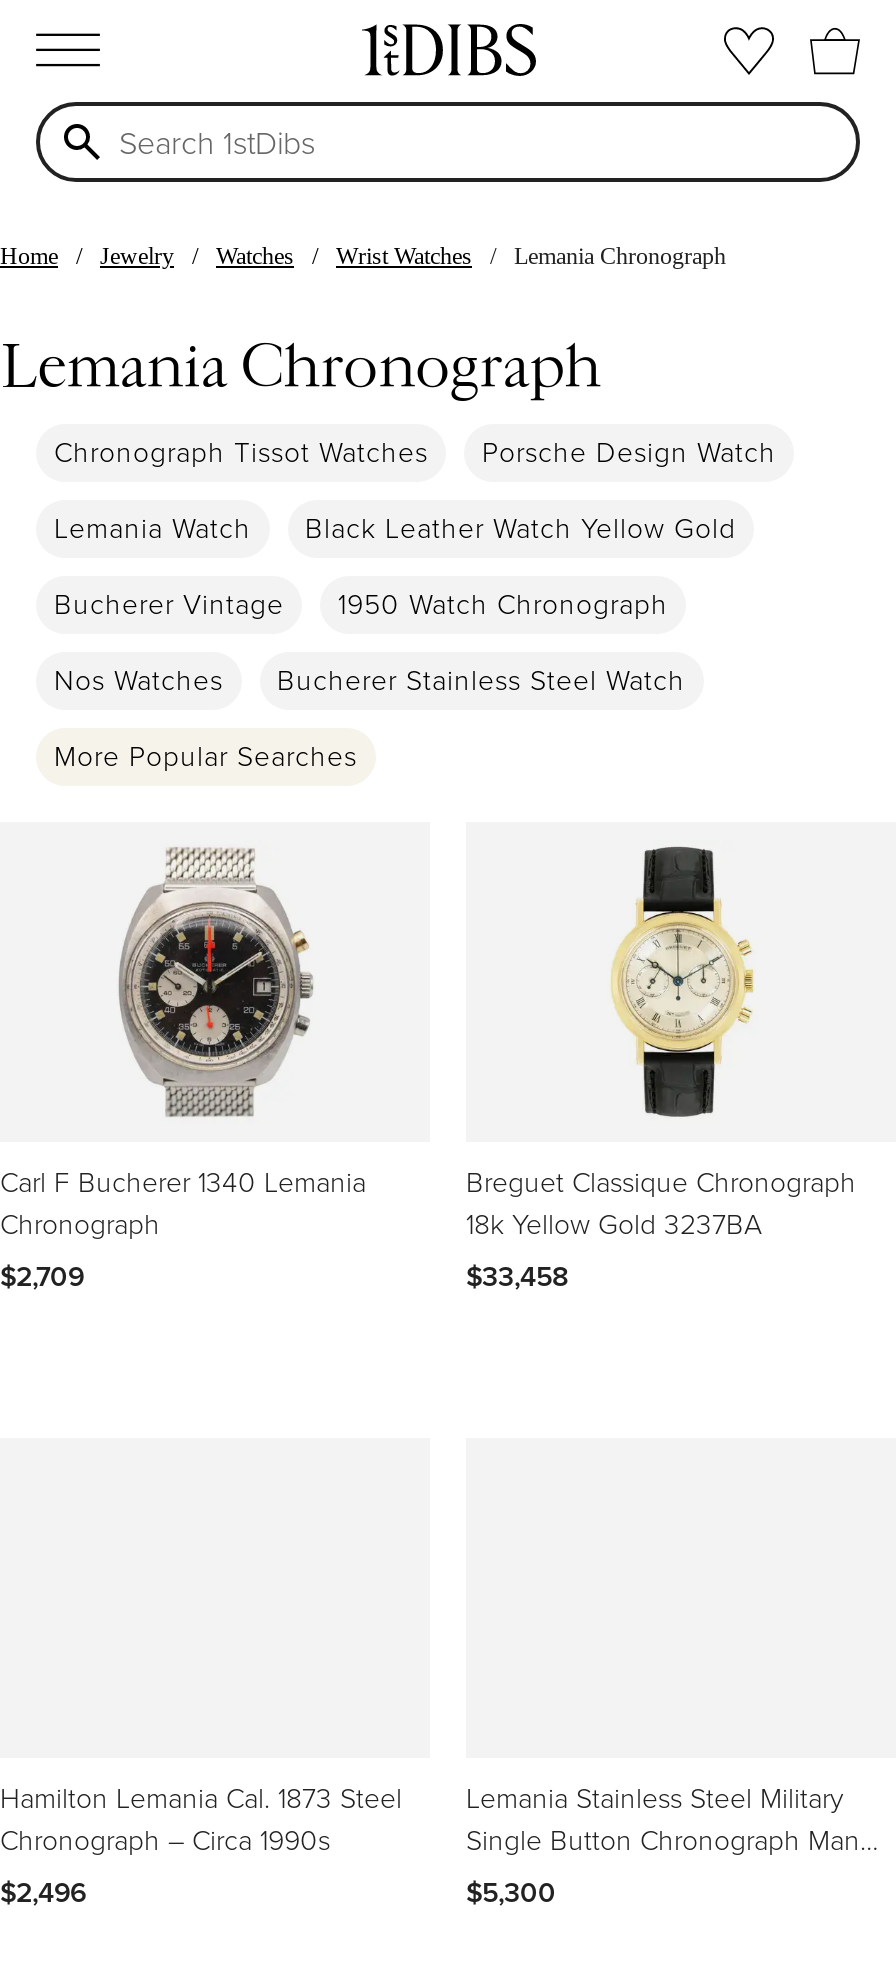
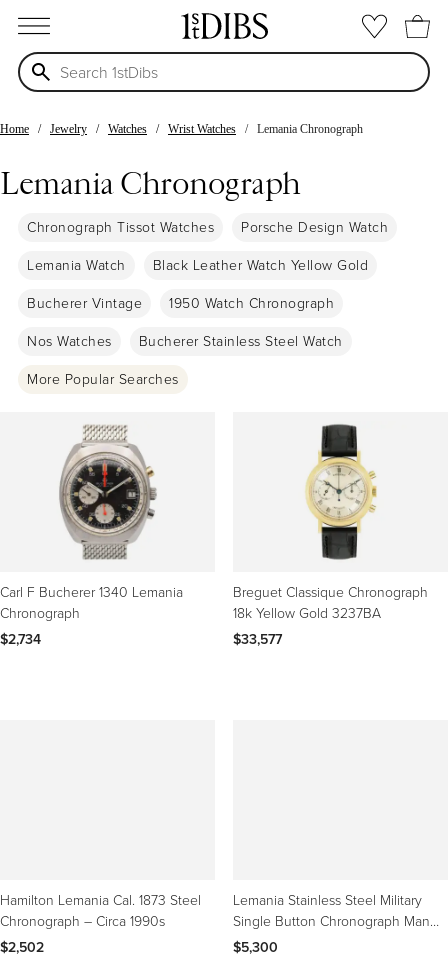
- $2,709
+ $2,734

- $33,458
+ $33,577

- $2,496
+ $2,502
